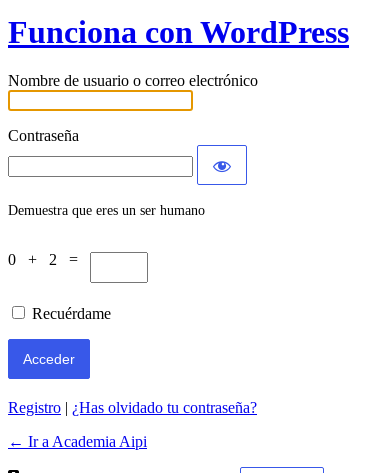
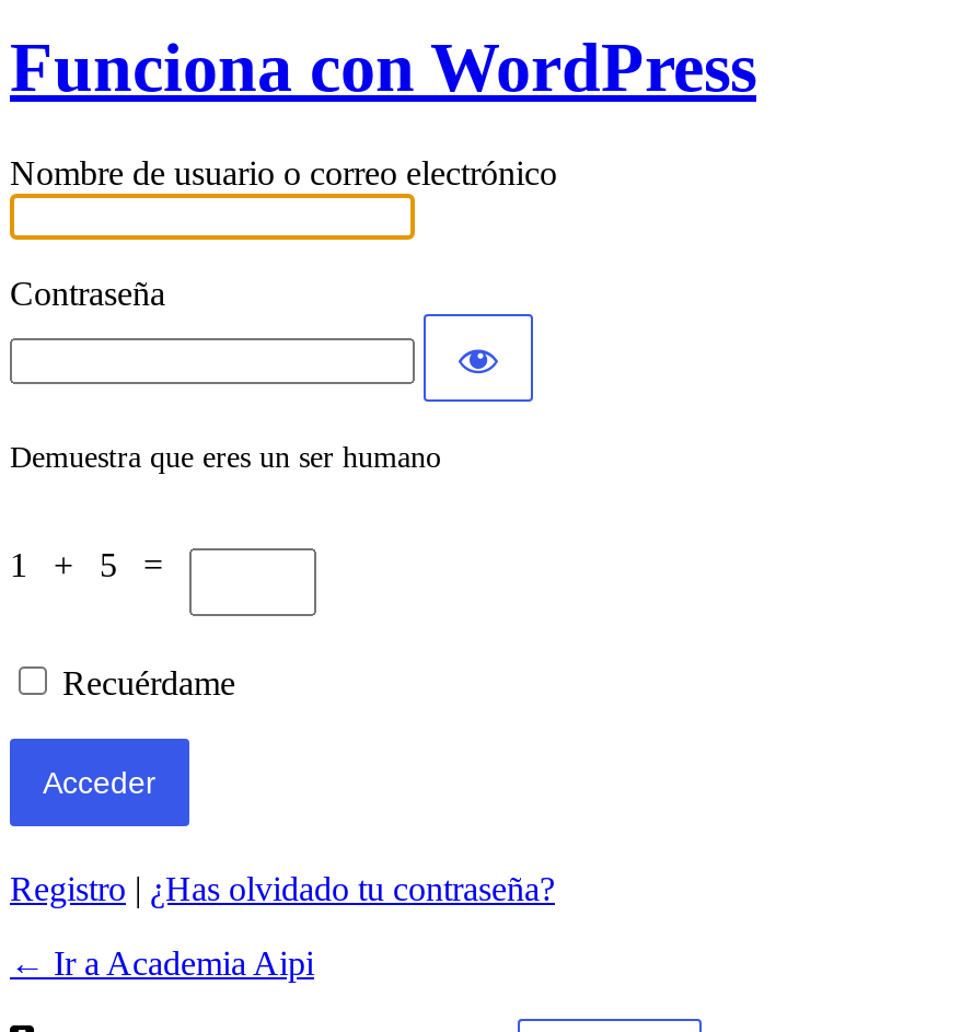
- 0 + 2 =
+ 1 + 5 =
